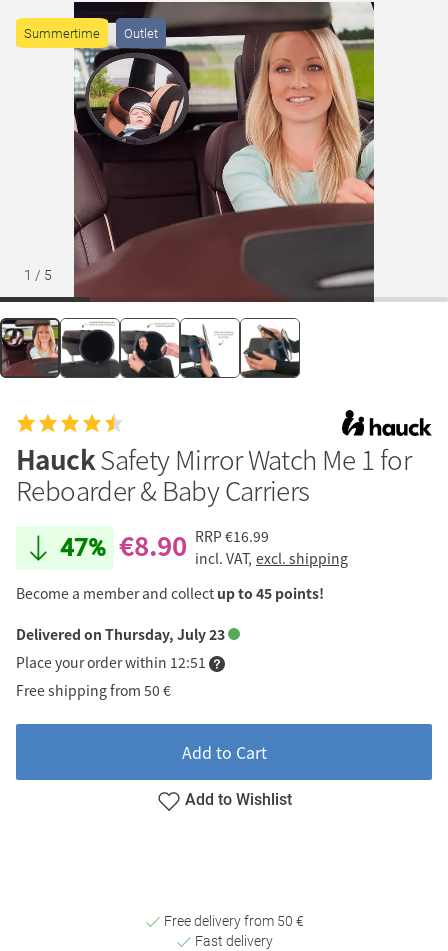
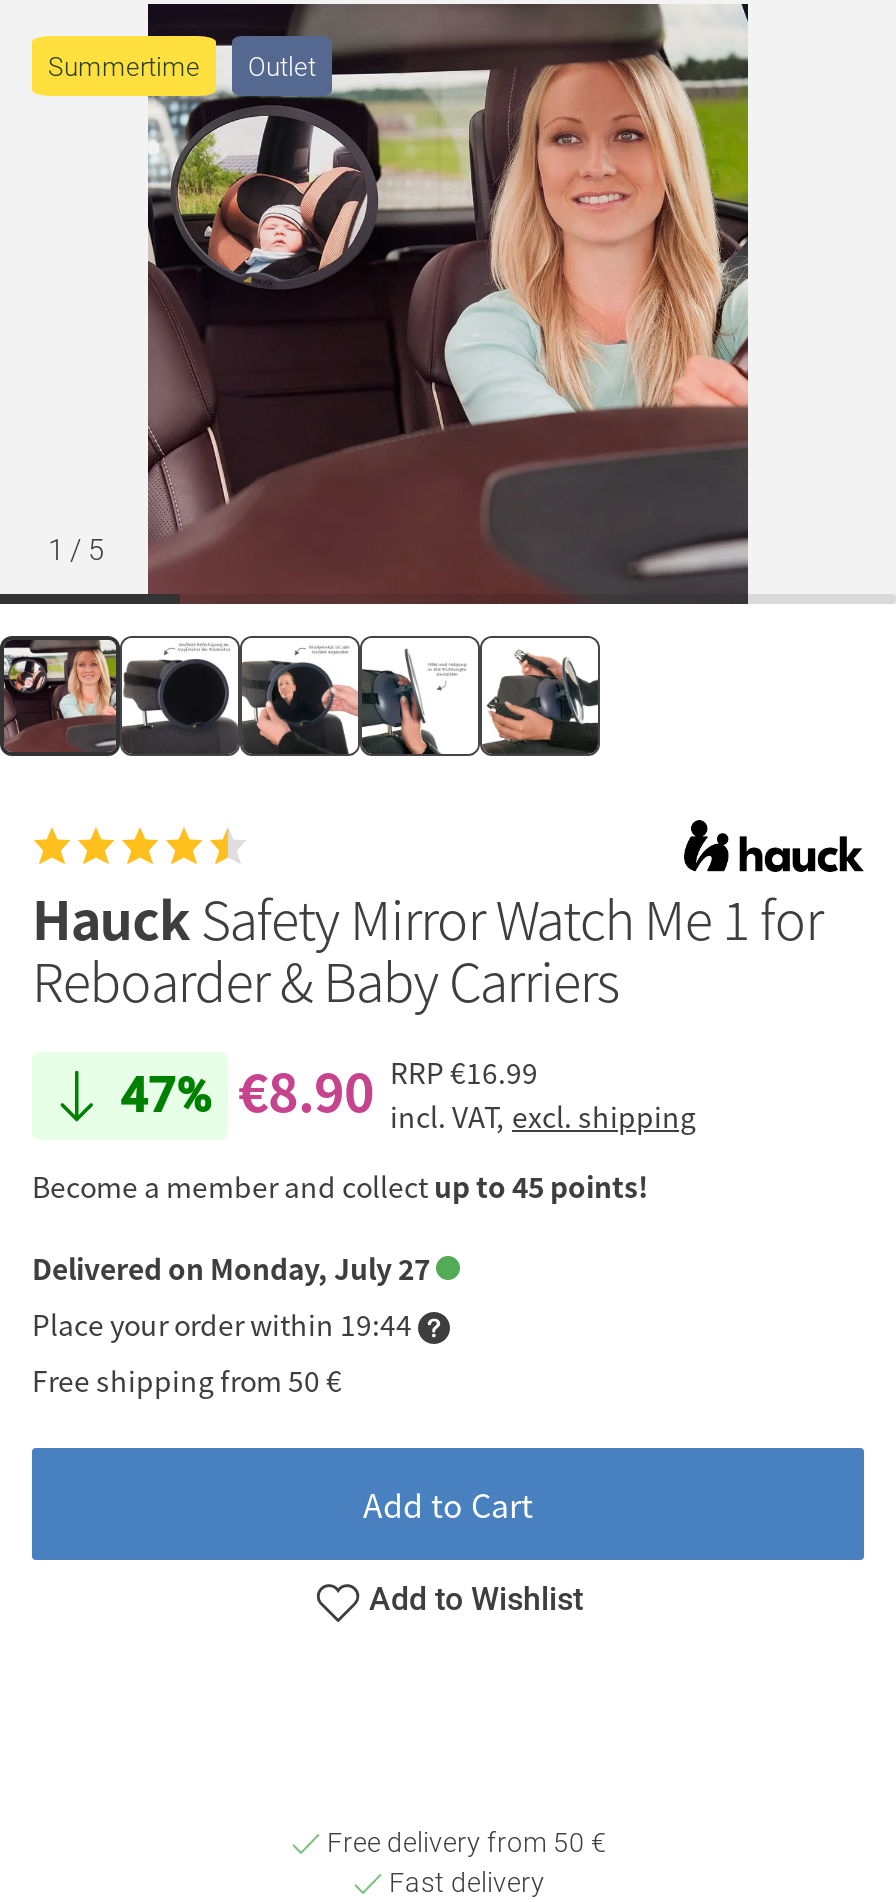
- Delivered on Thursday, July 23
+ Delivered on Monday, July 27

- Place your order within 12:51
+ Place your order within 19:44
